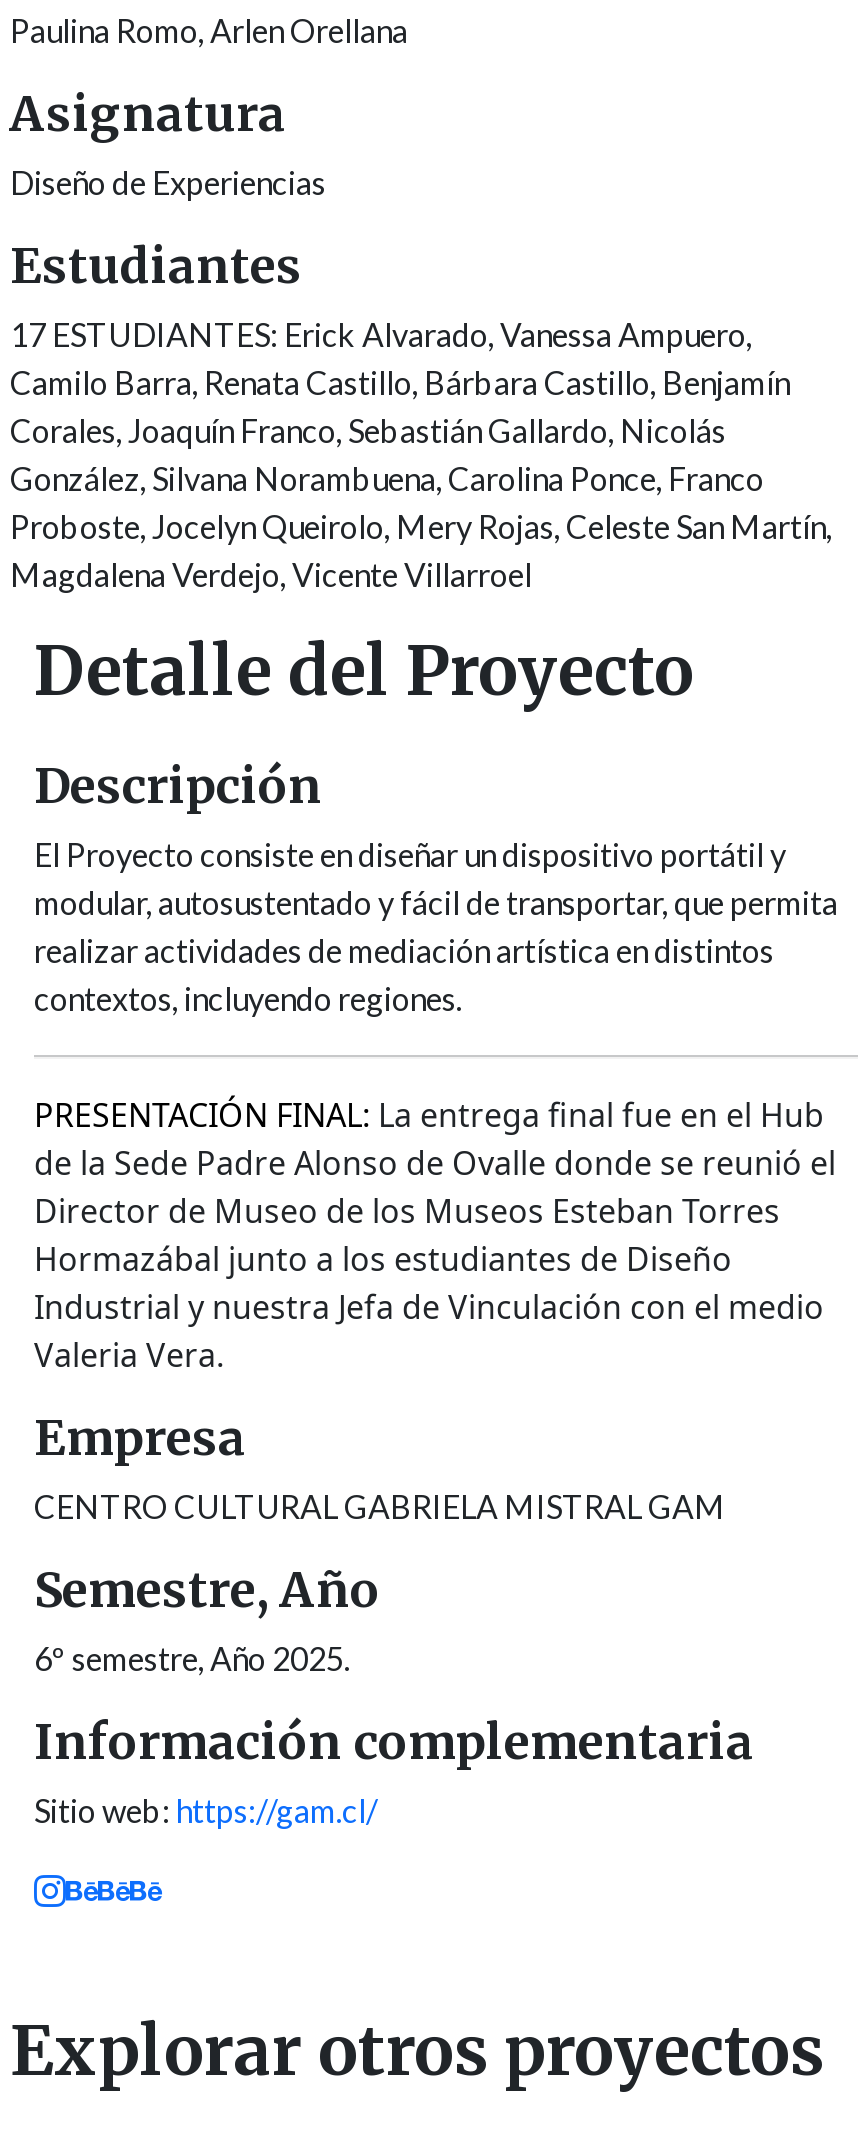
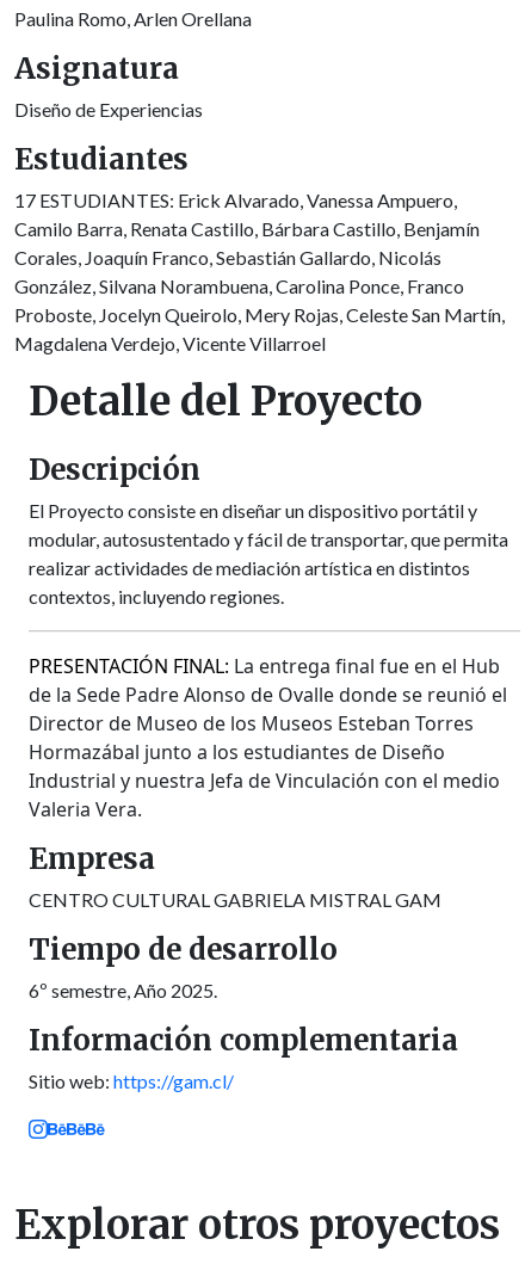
- Semestre, Año
+ Tiempo de desarrollo
